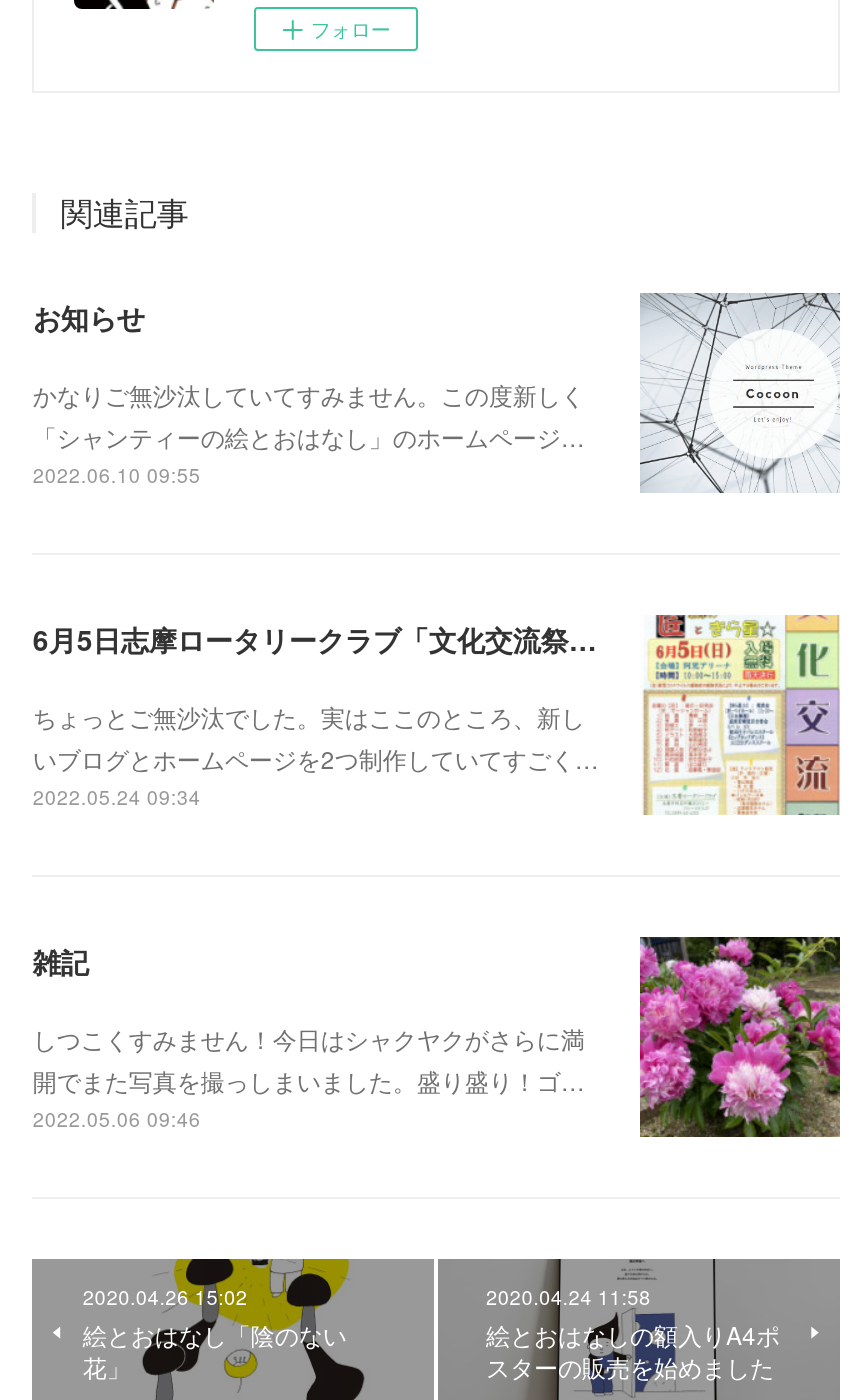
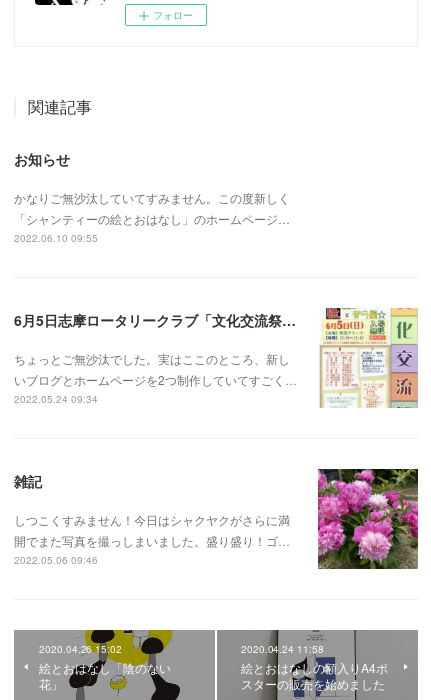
- [image]
